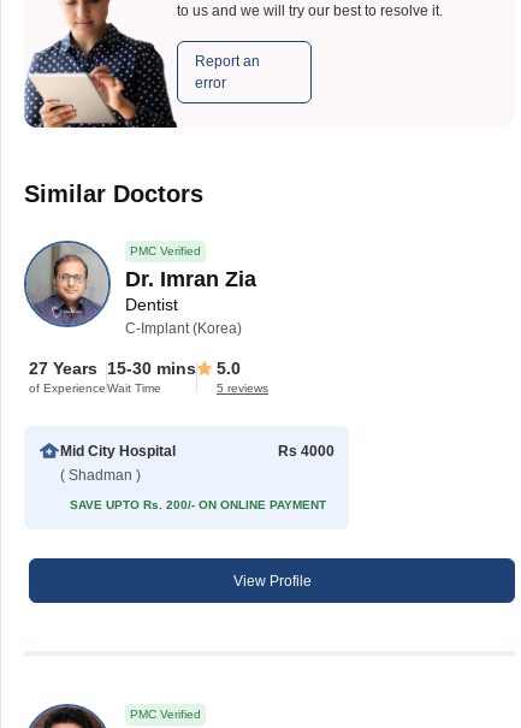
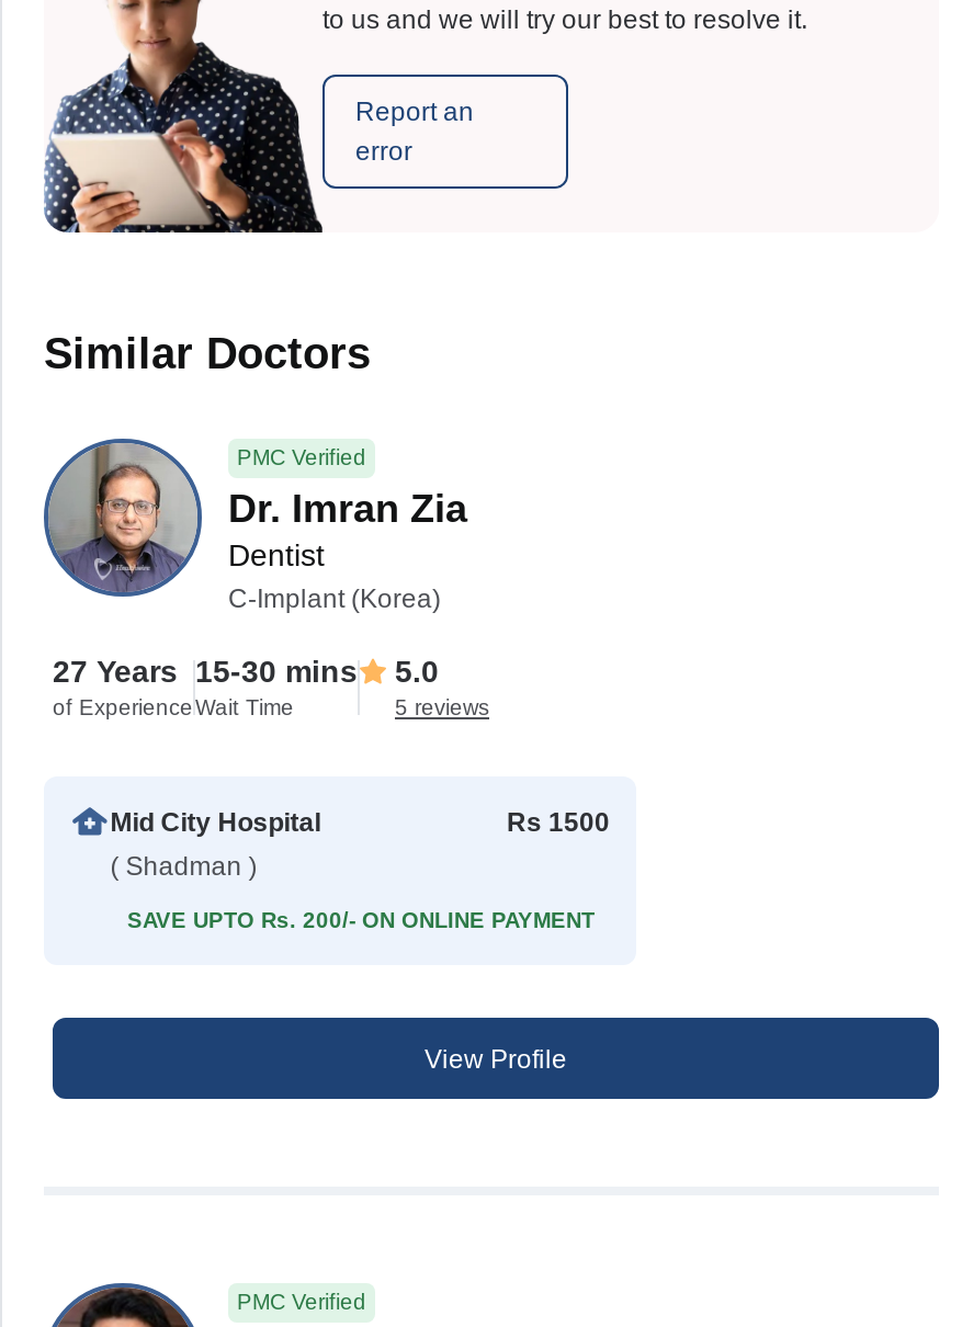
- Rs 4000
+ Rs 1500
